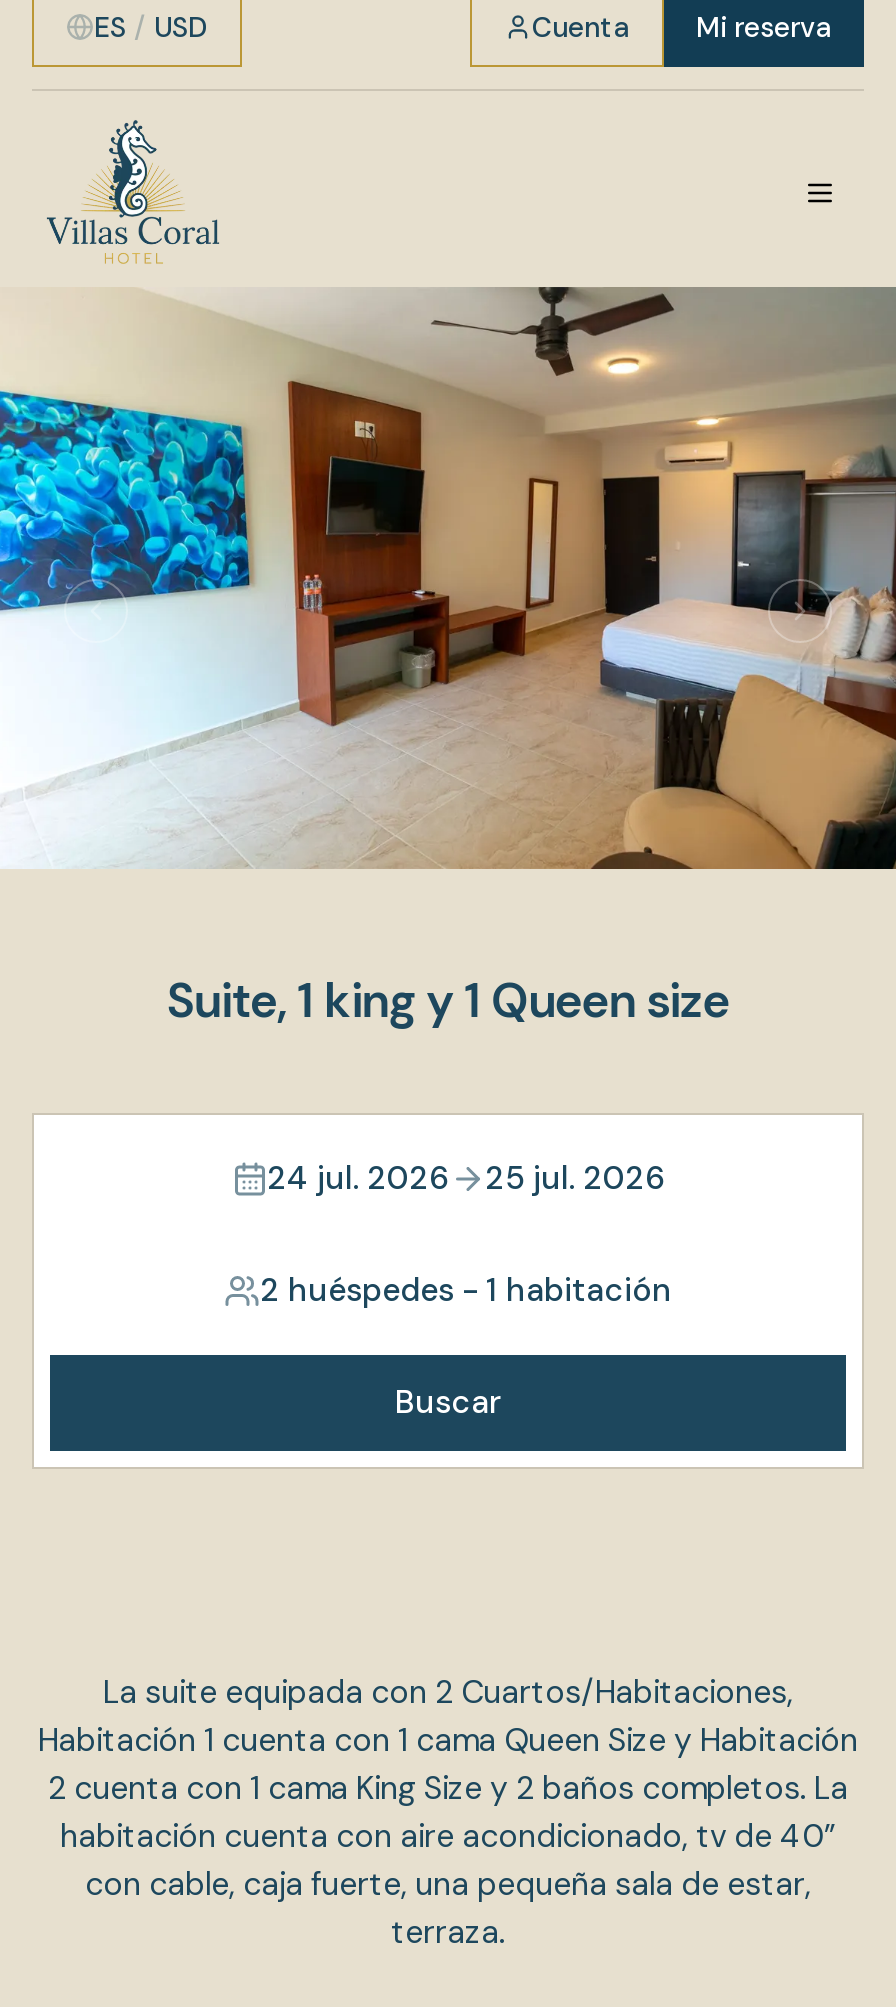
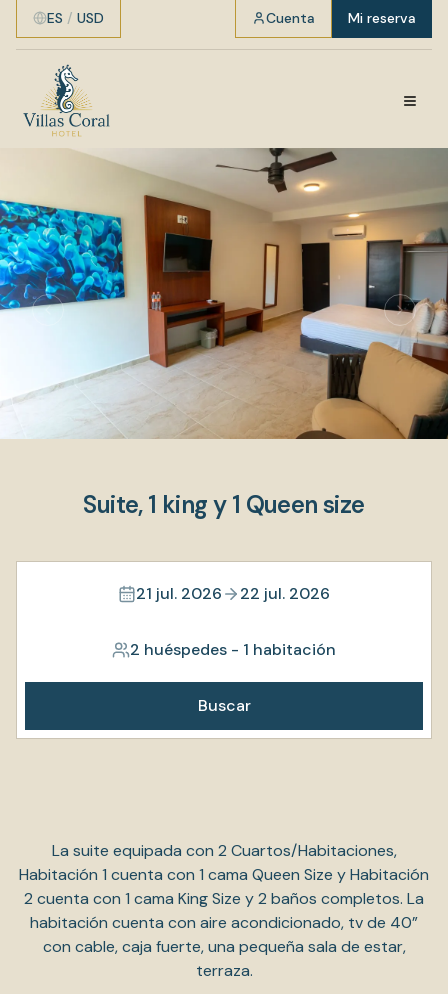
- 24 jul. 2026
+ 21 jul. 2026

- 25 jul. 2026
+ 22 jul. 2026
